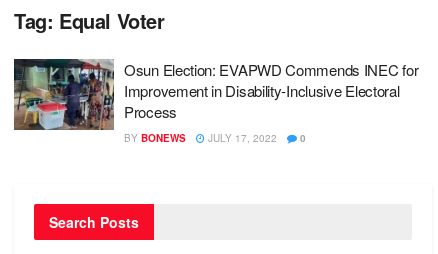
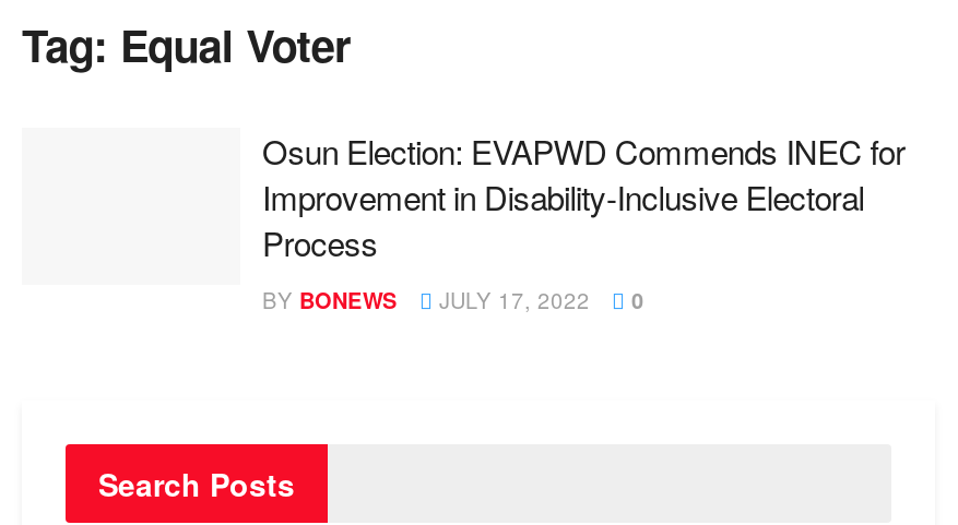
- [image]
